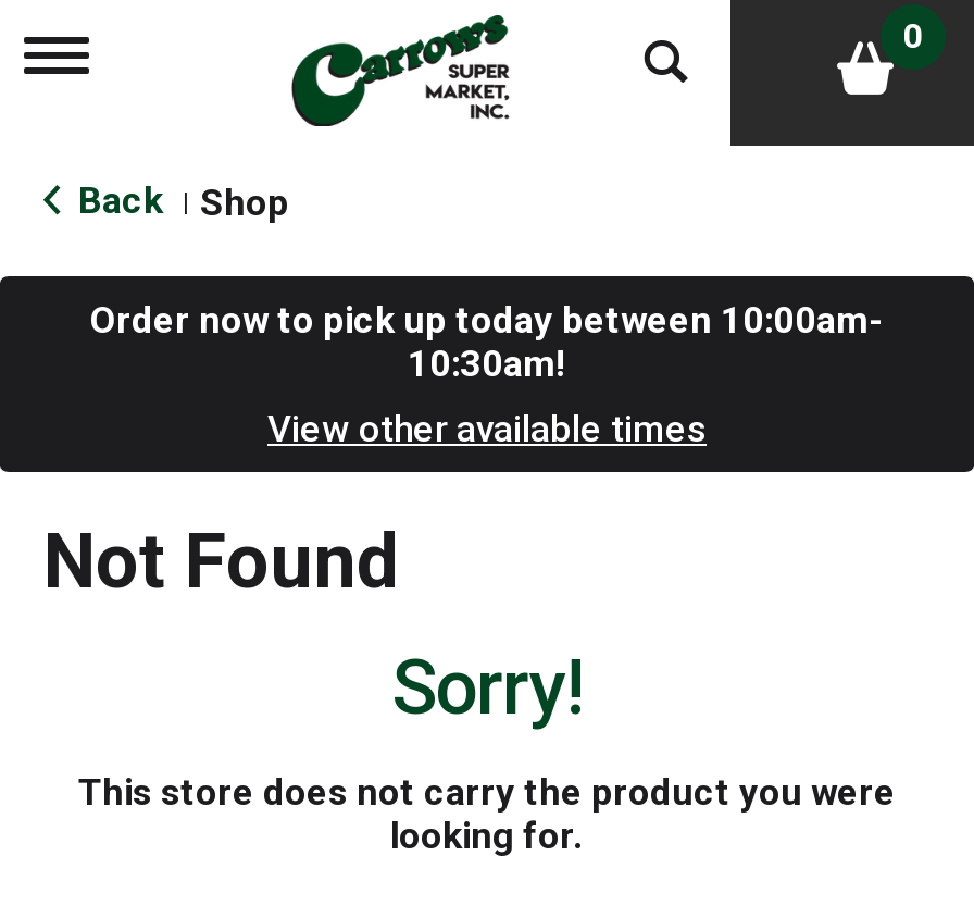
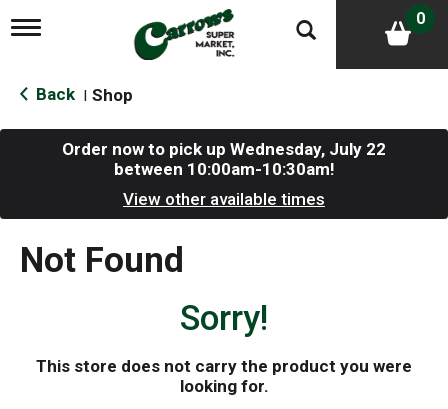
- Order now to pick up today between 10:00am-
- 10:30am!
+ Order now to pick up Wednesday, July 22
+ between 10:00am-10:30am!
